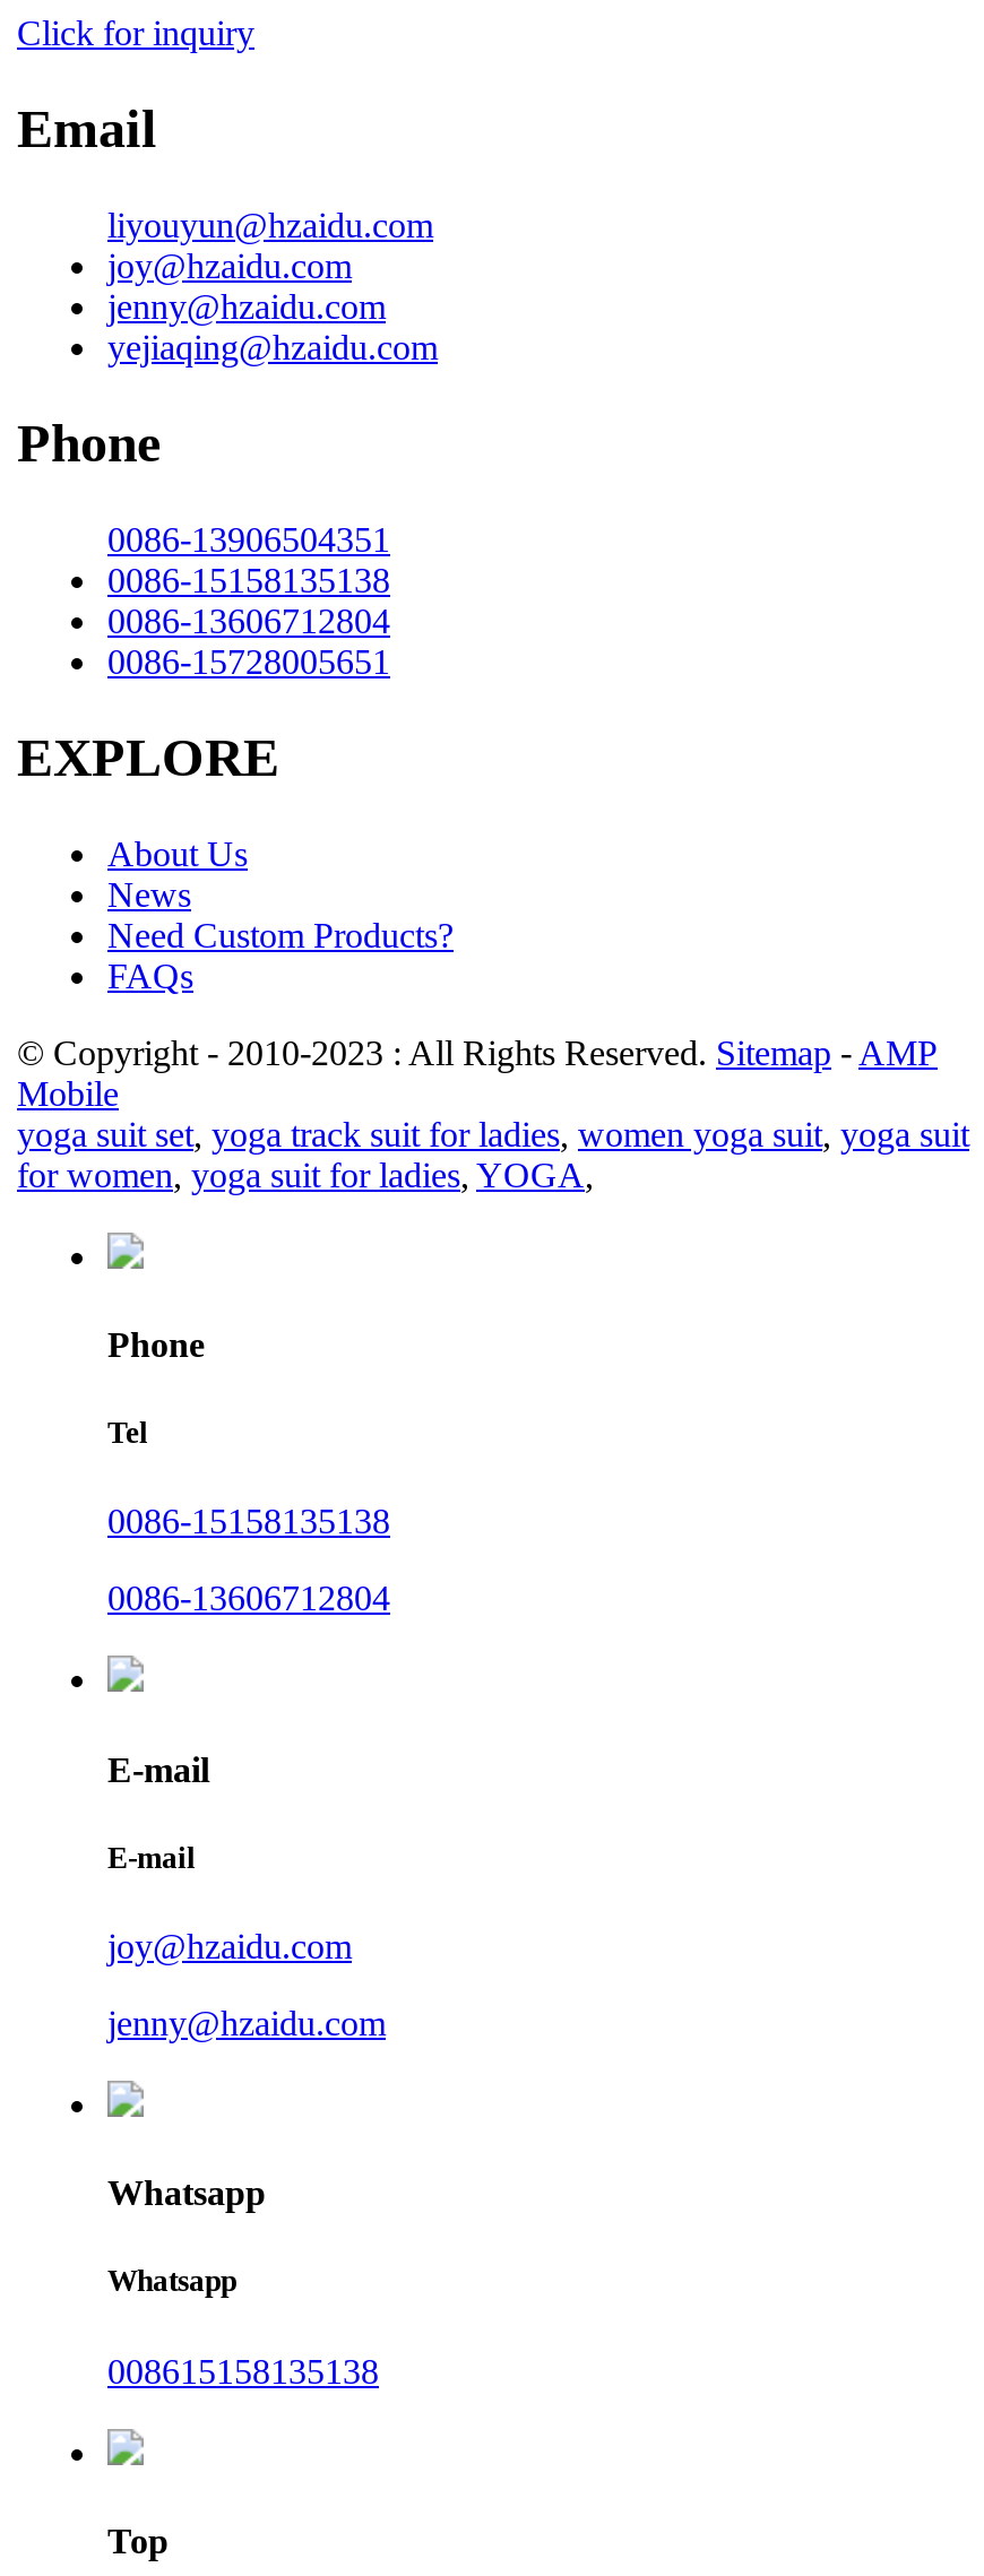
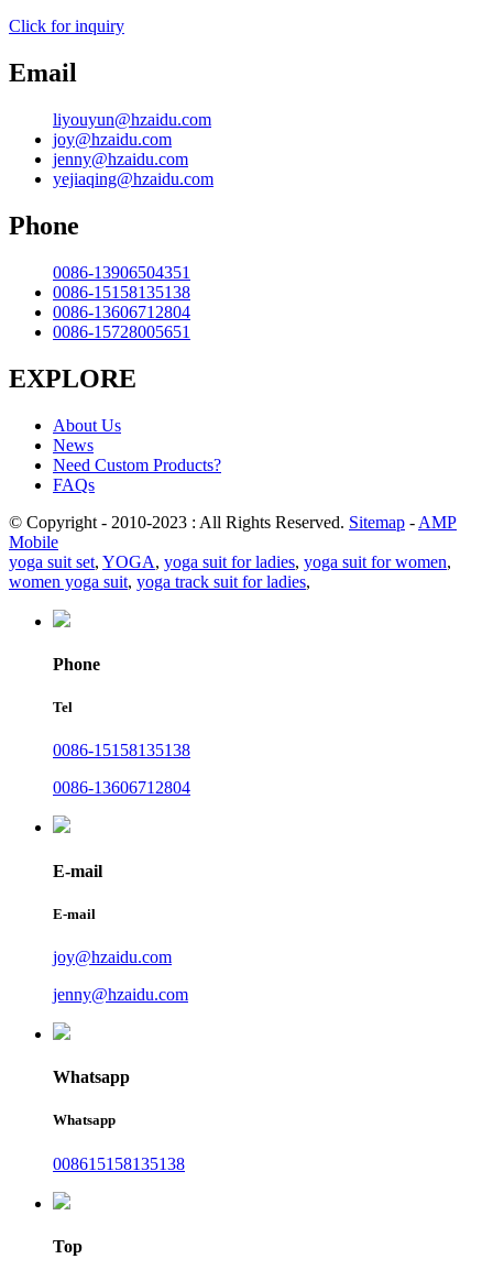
- yoga suit set, yoga track suit for ladies, women yoga suit, yoga suit
- for women, yoga suit for ladies, YOGA,
+ yoga suit set, YOGA, yoga suit for ladies, yoga suit for women,
+ women yoga suit, yoga track suit for ladies,
